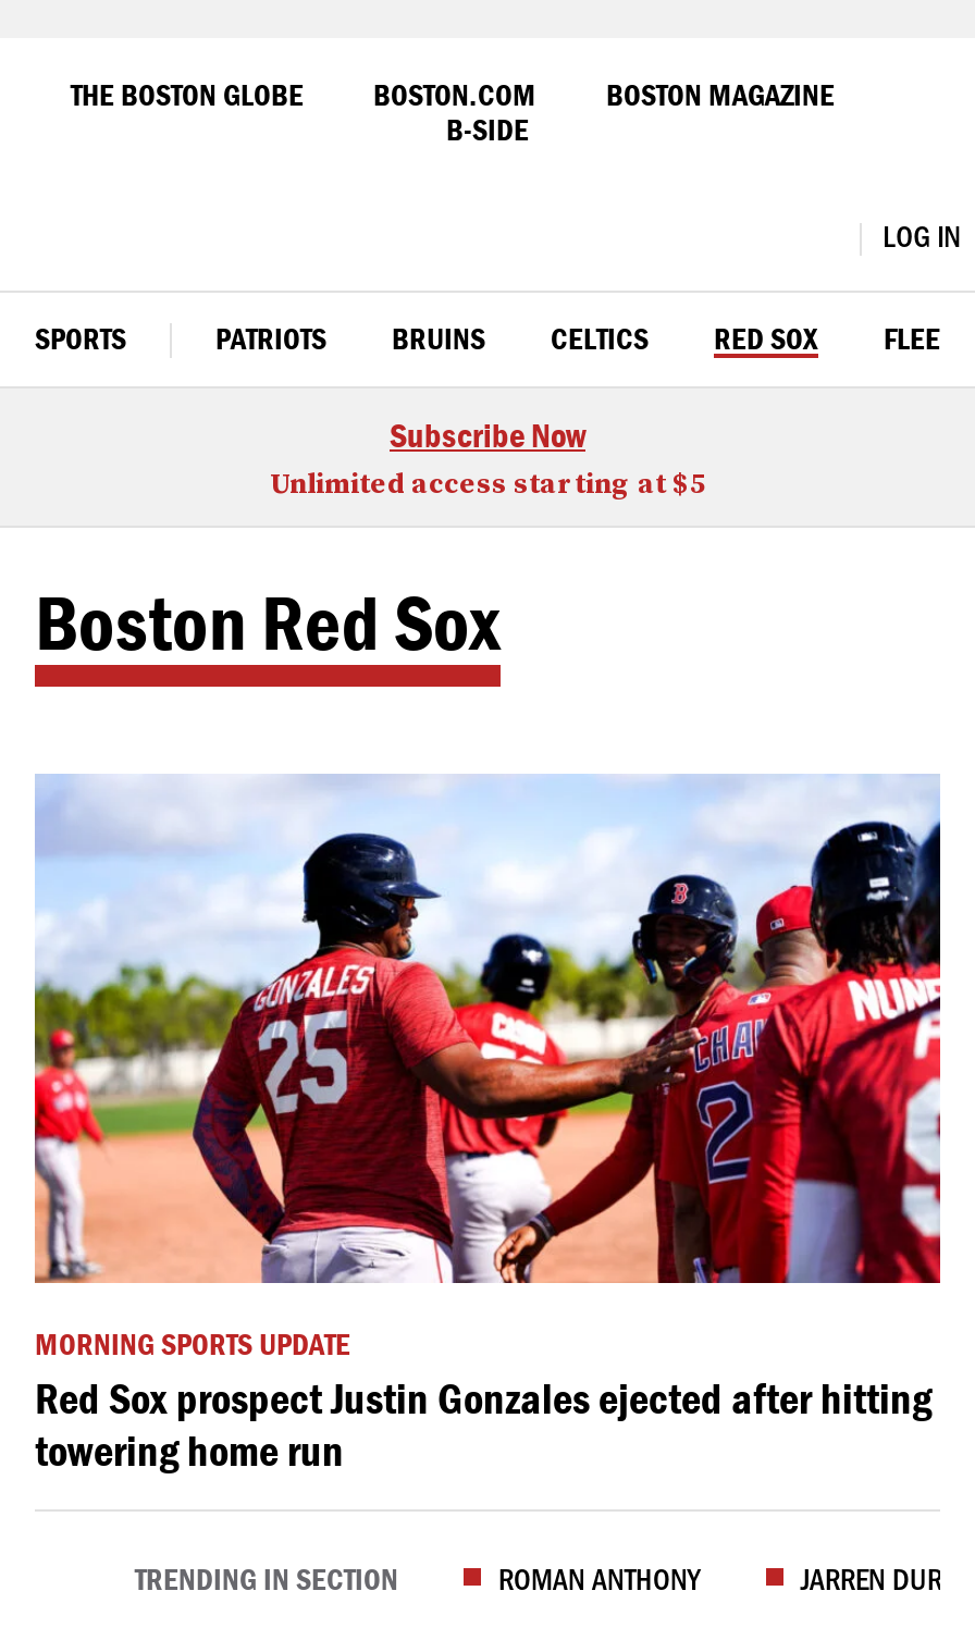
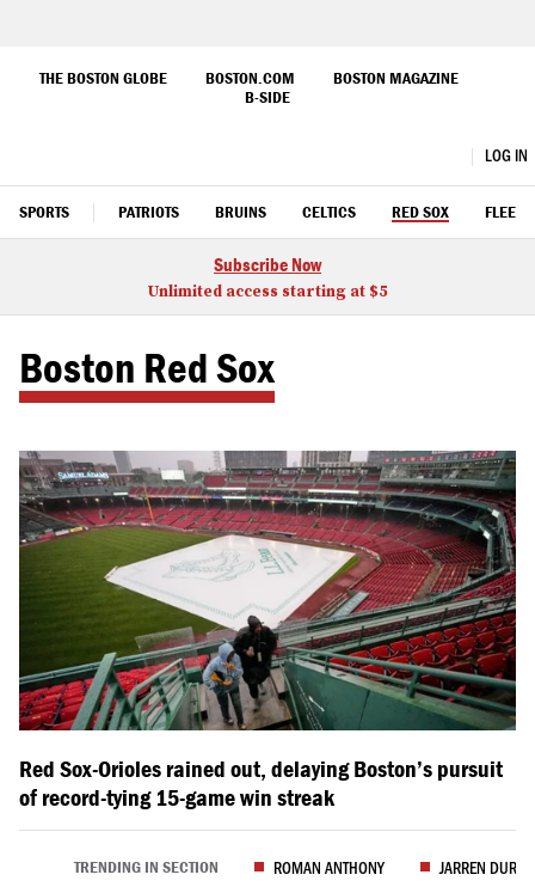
- [image]
- MORNING SPORTS UPDATE
- Red Sox prospect Justin Gonzales ejected after hitting
- towering home run
+ [image]
+ Red Sox-Orioles rained out, delaying Boston’s pursuit
+ of record-tying 15-game win streak
